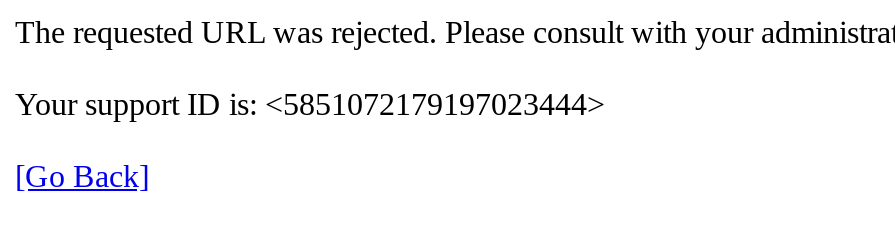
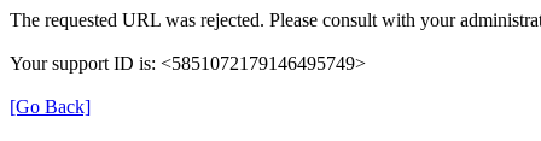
- Your support ID is: <5851072179197023444>
+ Your support ID is: <5851072179146495749>
